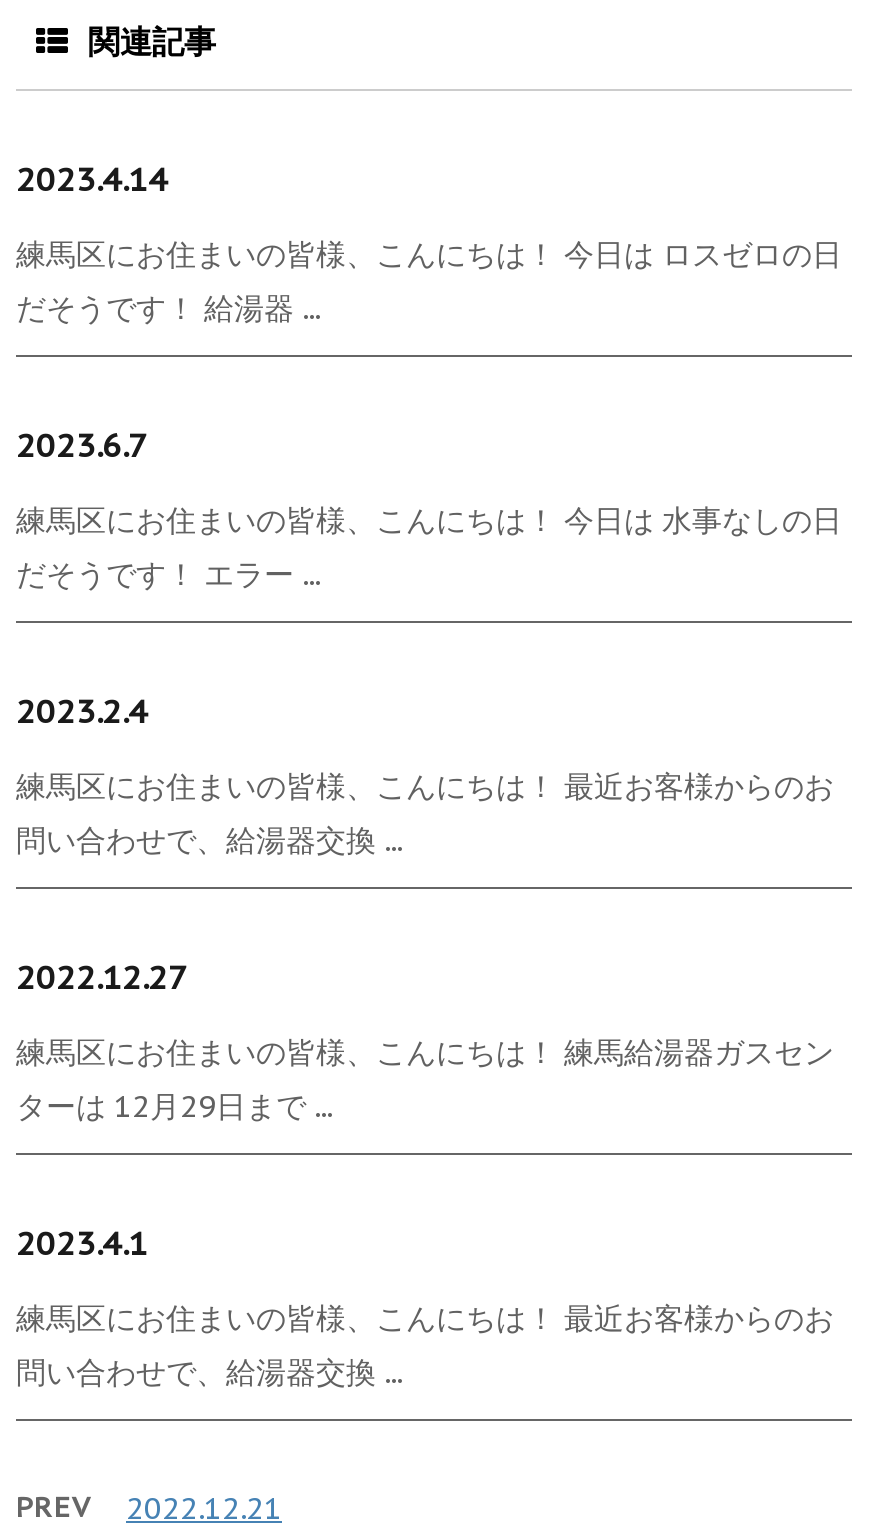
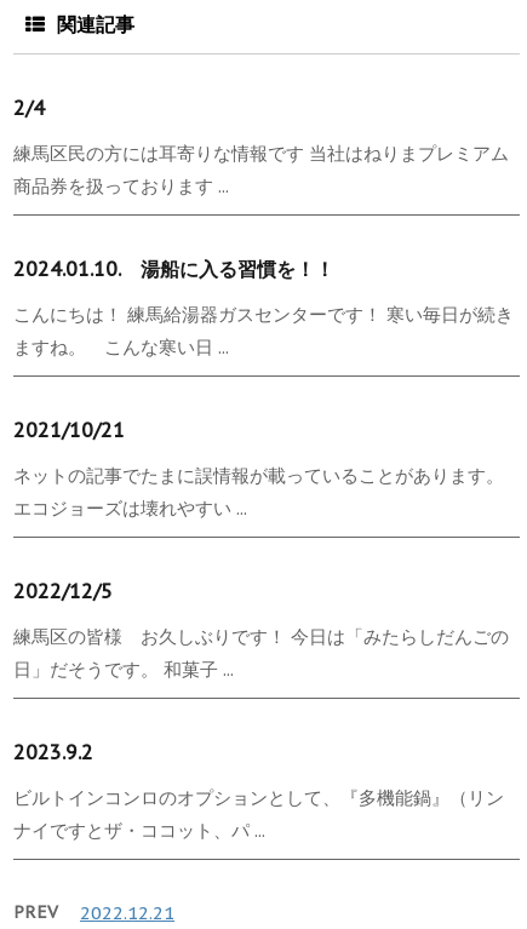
- 2023.4.14
+ 2/4

- 練馬区にお住まいの皆様、こんにちは！ 今日は ロスゼロの日
- だそうです！ 給湯器 ...
+ 練馬区民の方には耳寄りな情報です 当社はねりまプレミアム
+ 商品券を扱っております ...

- 2023.6.7
+ 2024.01.10. 湯船に入る習慣を！！

- 練馬区にお住まいの皆様、こんにちは！ 今日は 水事なしの日
- だそうです！ エラー ...
+ こんにちは！ 練馬給湯器ガスセンターです！ 寒い毎日が続き
+ ますね。 こんな寒い日 ...

- 2023.2.4
+ 2021/10/21

- 練馬区にお住まいの皆様、こんにちは！ 最近お客様からのお
- 問い合わせで、給湯器交換 ...
+ ネットの記事でたまに誤情報が載っていることがあります。
+ エコジョーズは壊れやすい ...

- 2022.12.27
+ 2022/12/5

- 練馬区にお住まいの皆様、こんにちは！ 練馬給湯器ガスセン
- ターは 12月29日まで ...
+ 練馬区の皆様 お久しぶりです！ 今日は「みたらしだんごの
+ 日」だそうです。 和菓子 ...

- 2023.4.1
+ 2023.9.2

- 練馬区にお住まいの皆様、こんにちは！ 最近お客様からのお
- 問い合わせで、給湯器交換 ...
+ ビルトインコンロのオプションとして、『多機能鍋』（リン
+ ナイですとザ・ココット、パ ...
